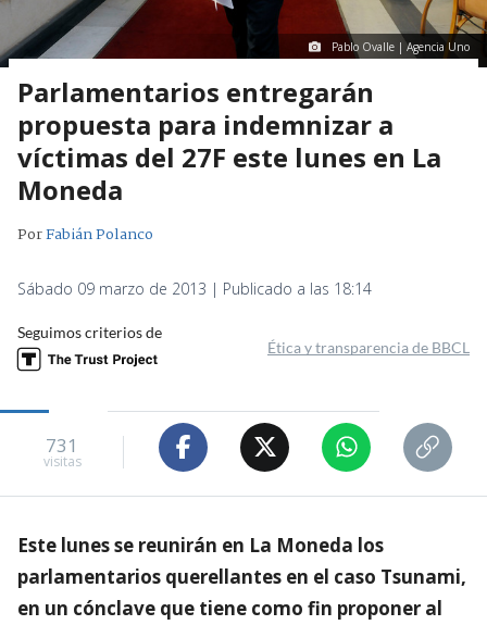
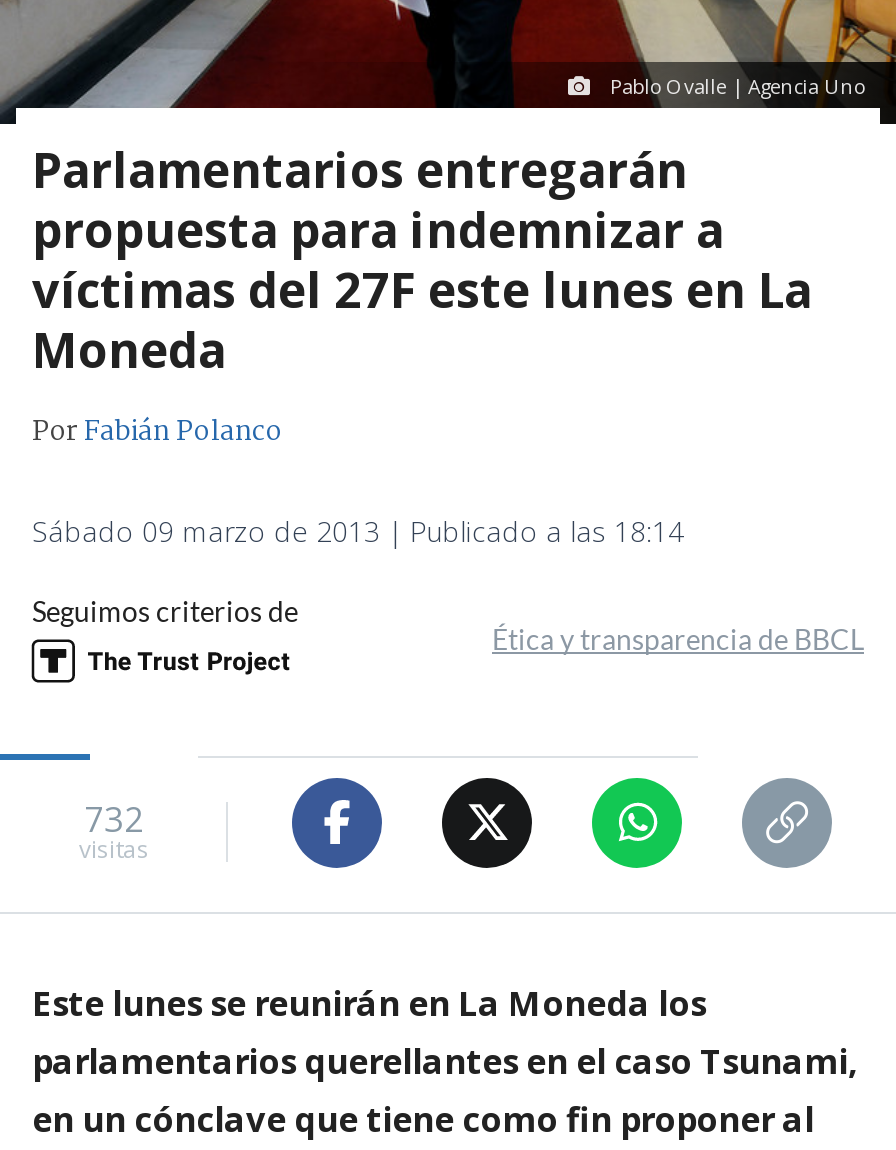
- 731
+ 732
